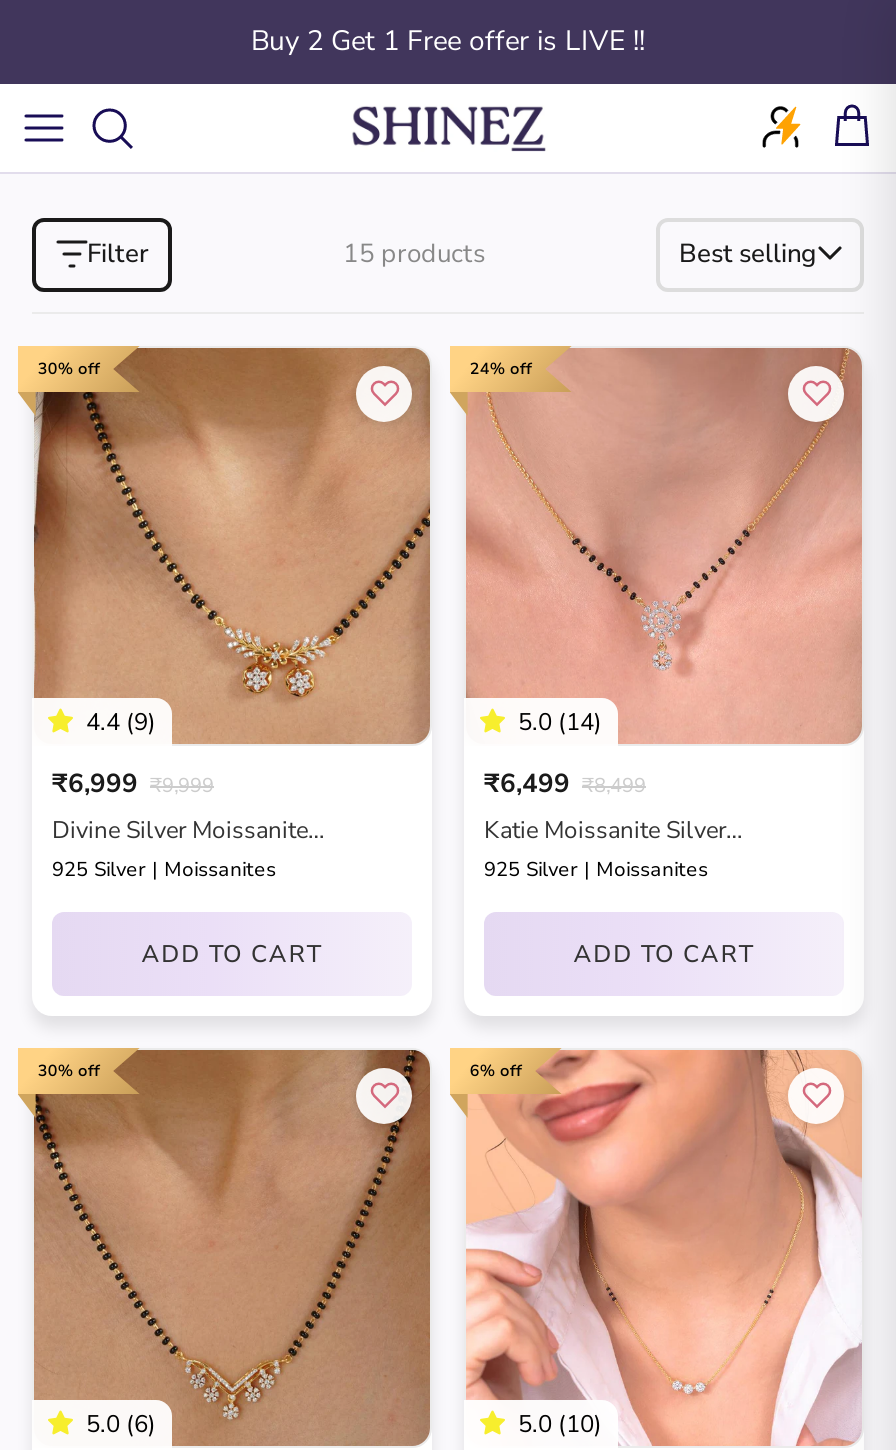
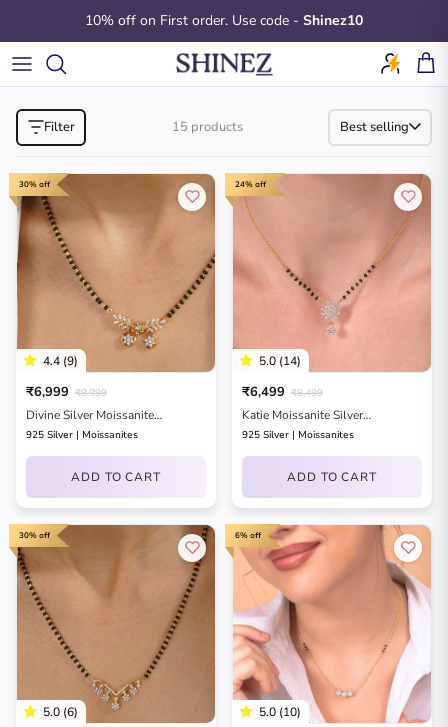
- Buy 2 Get 1 Free offer is LIVE !!
+ 10% off on First order. Use code - Shinez10
